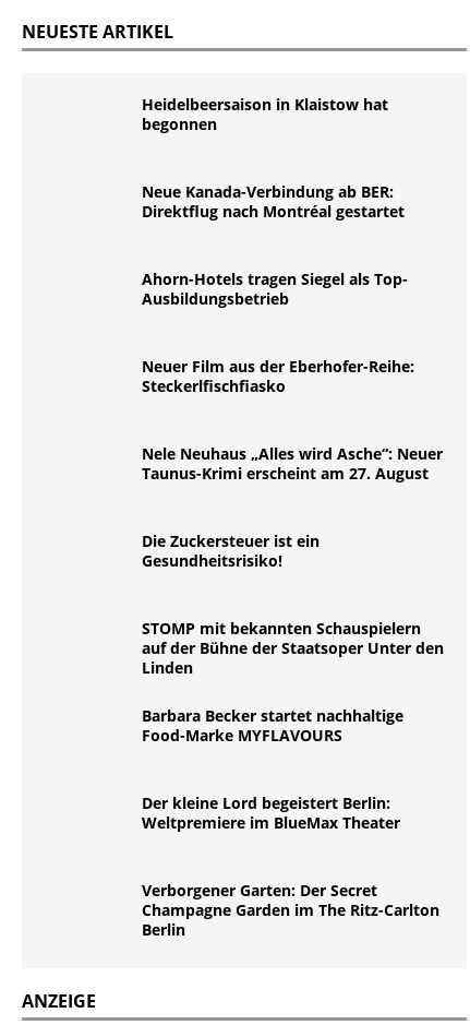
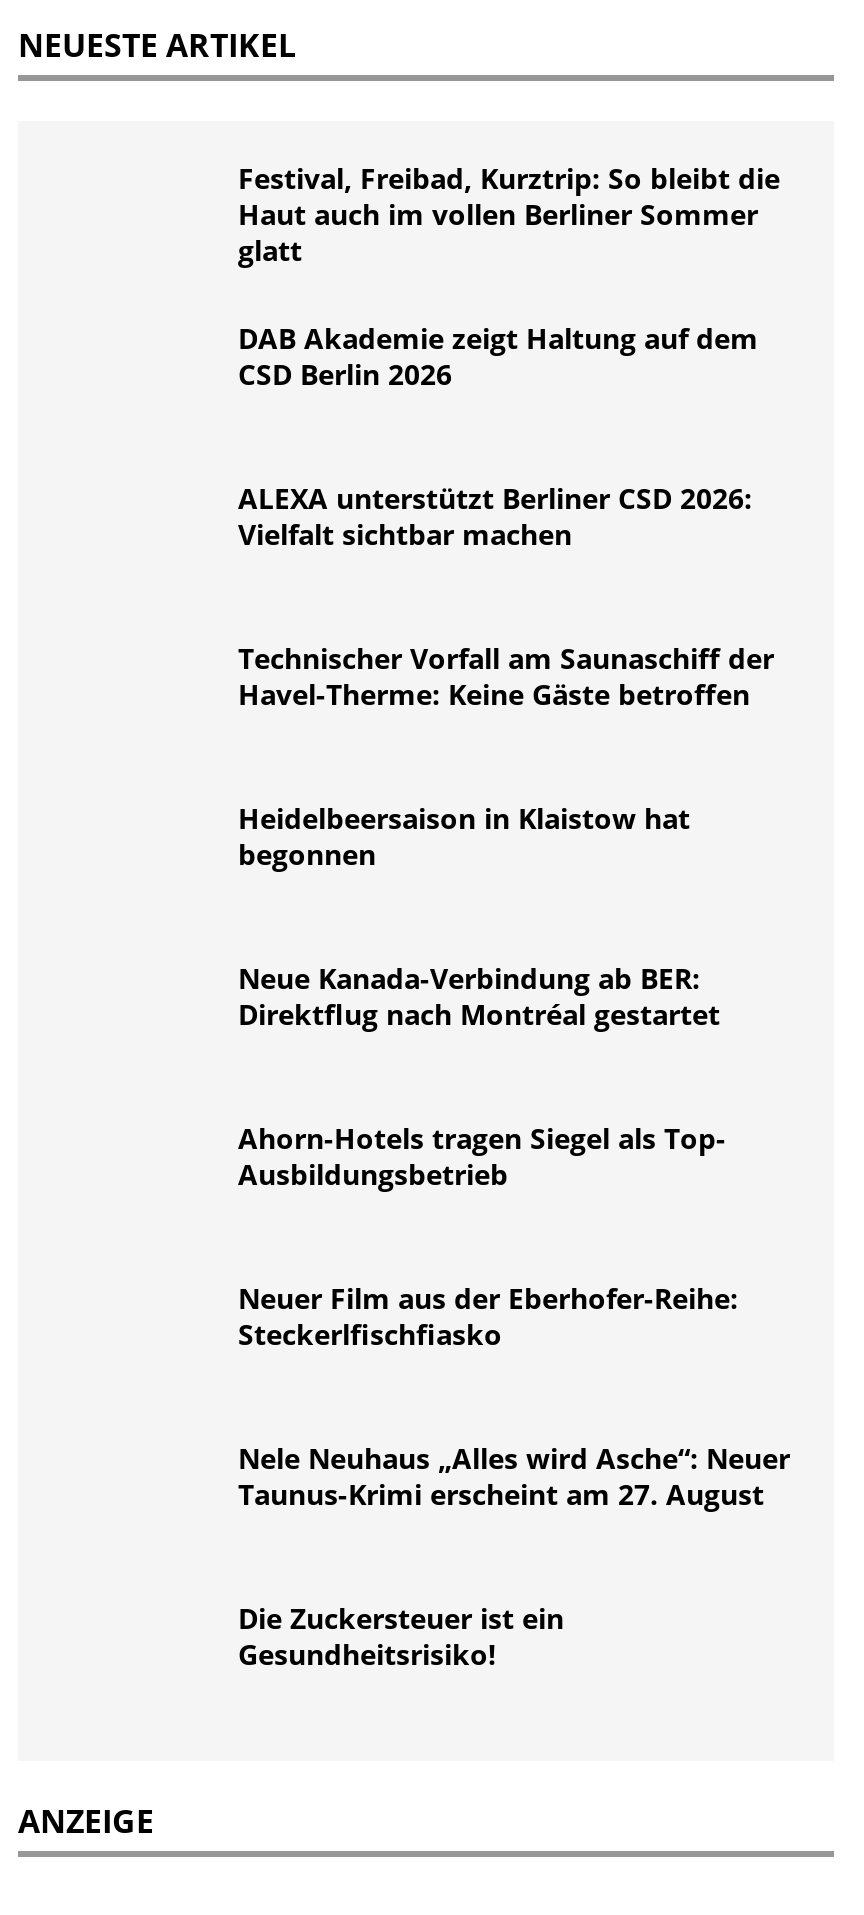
+ Festival, Freibad, Kurztrip: So bleibt die
+ Haut auch im vollen Berliner Sommer
+ glatt
+ DAB Akademie zeigt Haltung auf dem
+ CSD Berlin 2026
+ ALEXA unterstützt Berliner CSD 2026:
+ Vielfalt sichtbar machen
+ Technischer Vorfall am Saunaschiff der
+ Havel-Therme: Keine Gäste betroffen

moved down: Heidelbeersaison in Klaistow hat | begonnen | Neue Kanada-Verbindung ab BER: | ... | Die Zuckersteuer ist ein | Gesundheitsrisiko!

- STOMP mit bekannten Schauspielern
- auf der Bühne der Staatsoper Unter den
- Linden
- Barbara Becker startet nachhaltige
- Food-Marke MYFLAVOURS
- Der kleine Lord begeistert Berlin:
- Weltpremiere im BlueMax Theater
- Verborgener Garten: Der Secret
- Champagne Garden im The Ritz-Carlton
- Berlin
